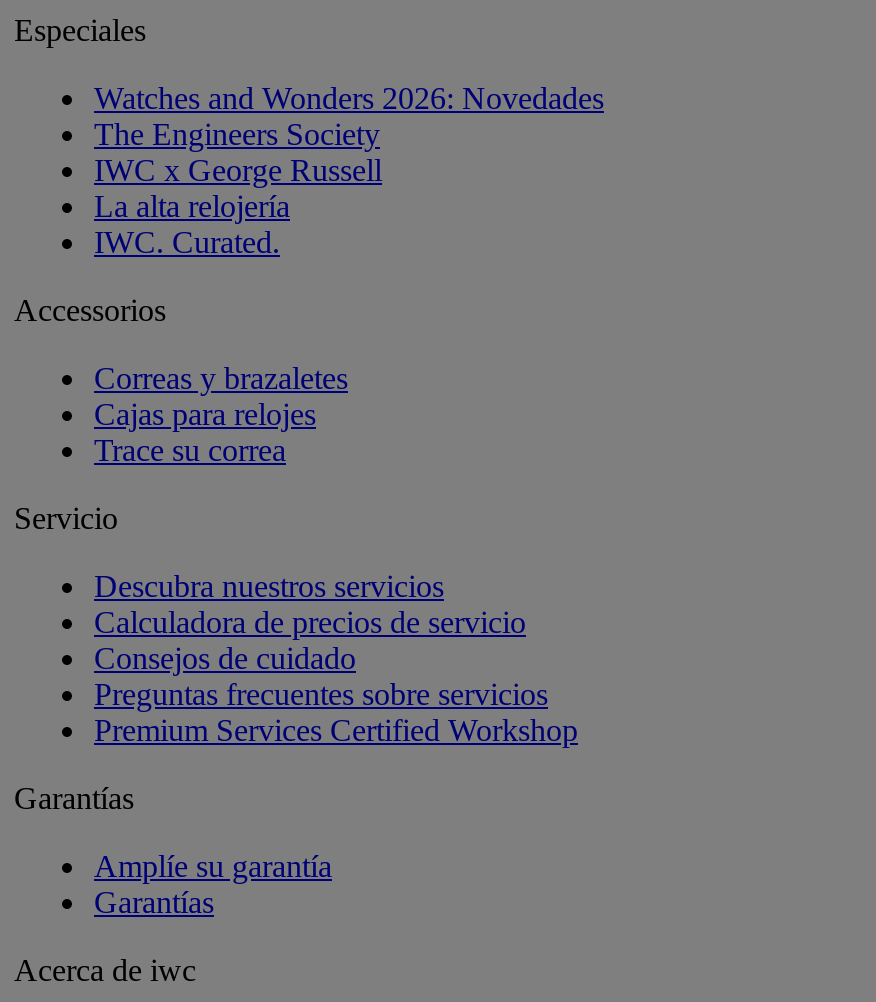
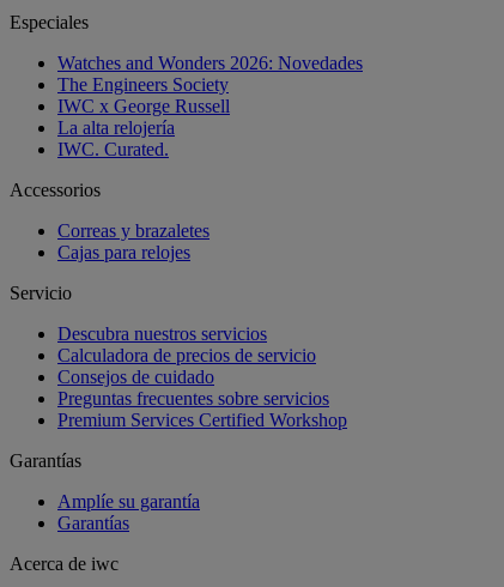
- Trace su correa
